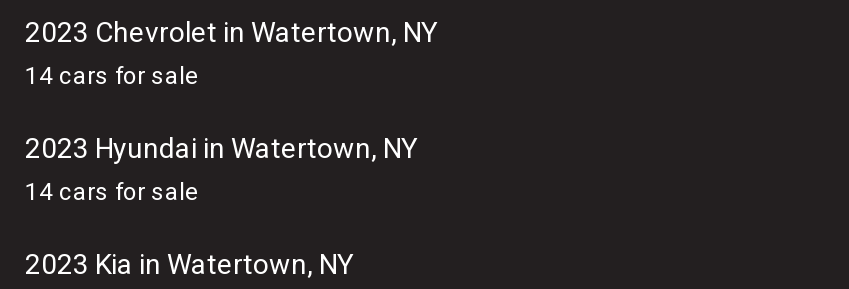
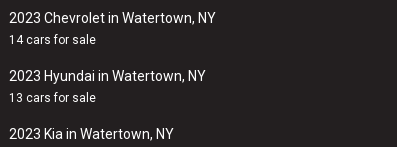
- 14 cars for sale
+ 13 cars for sale
